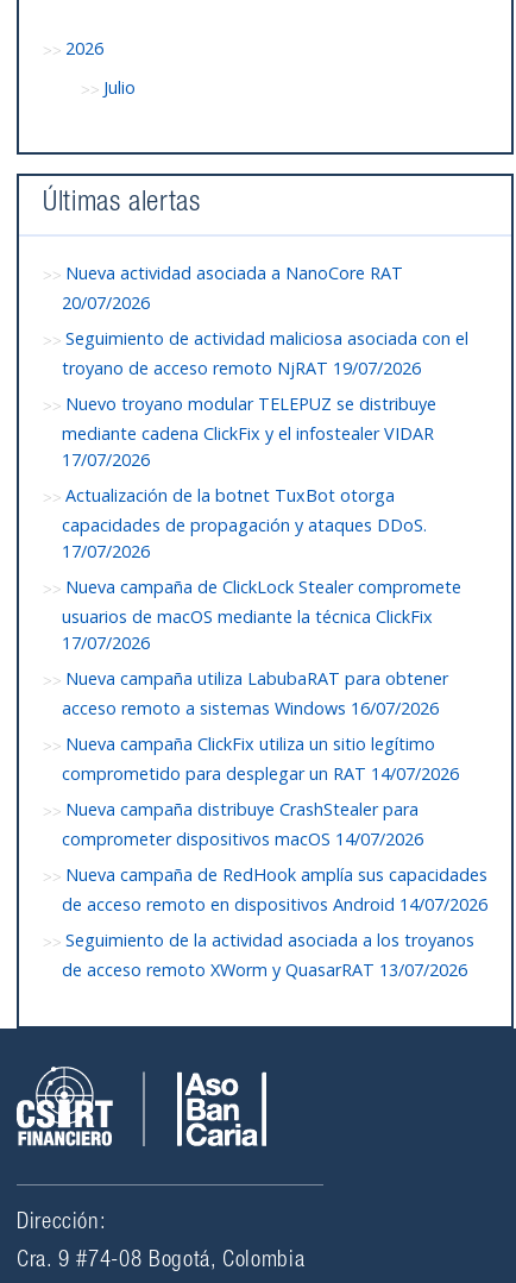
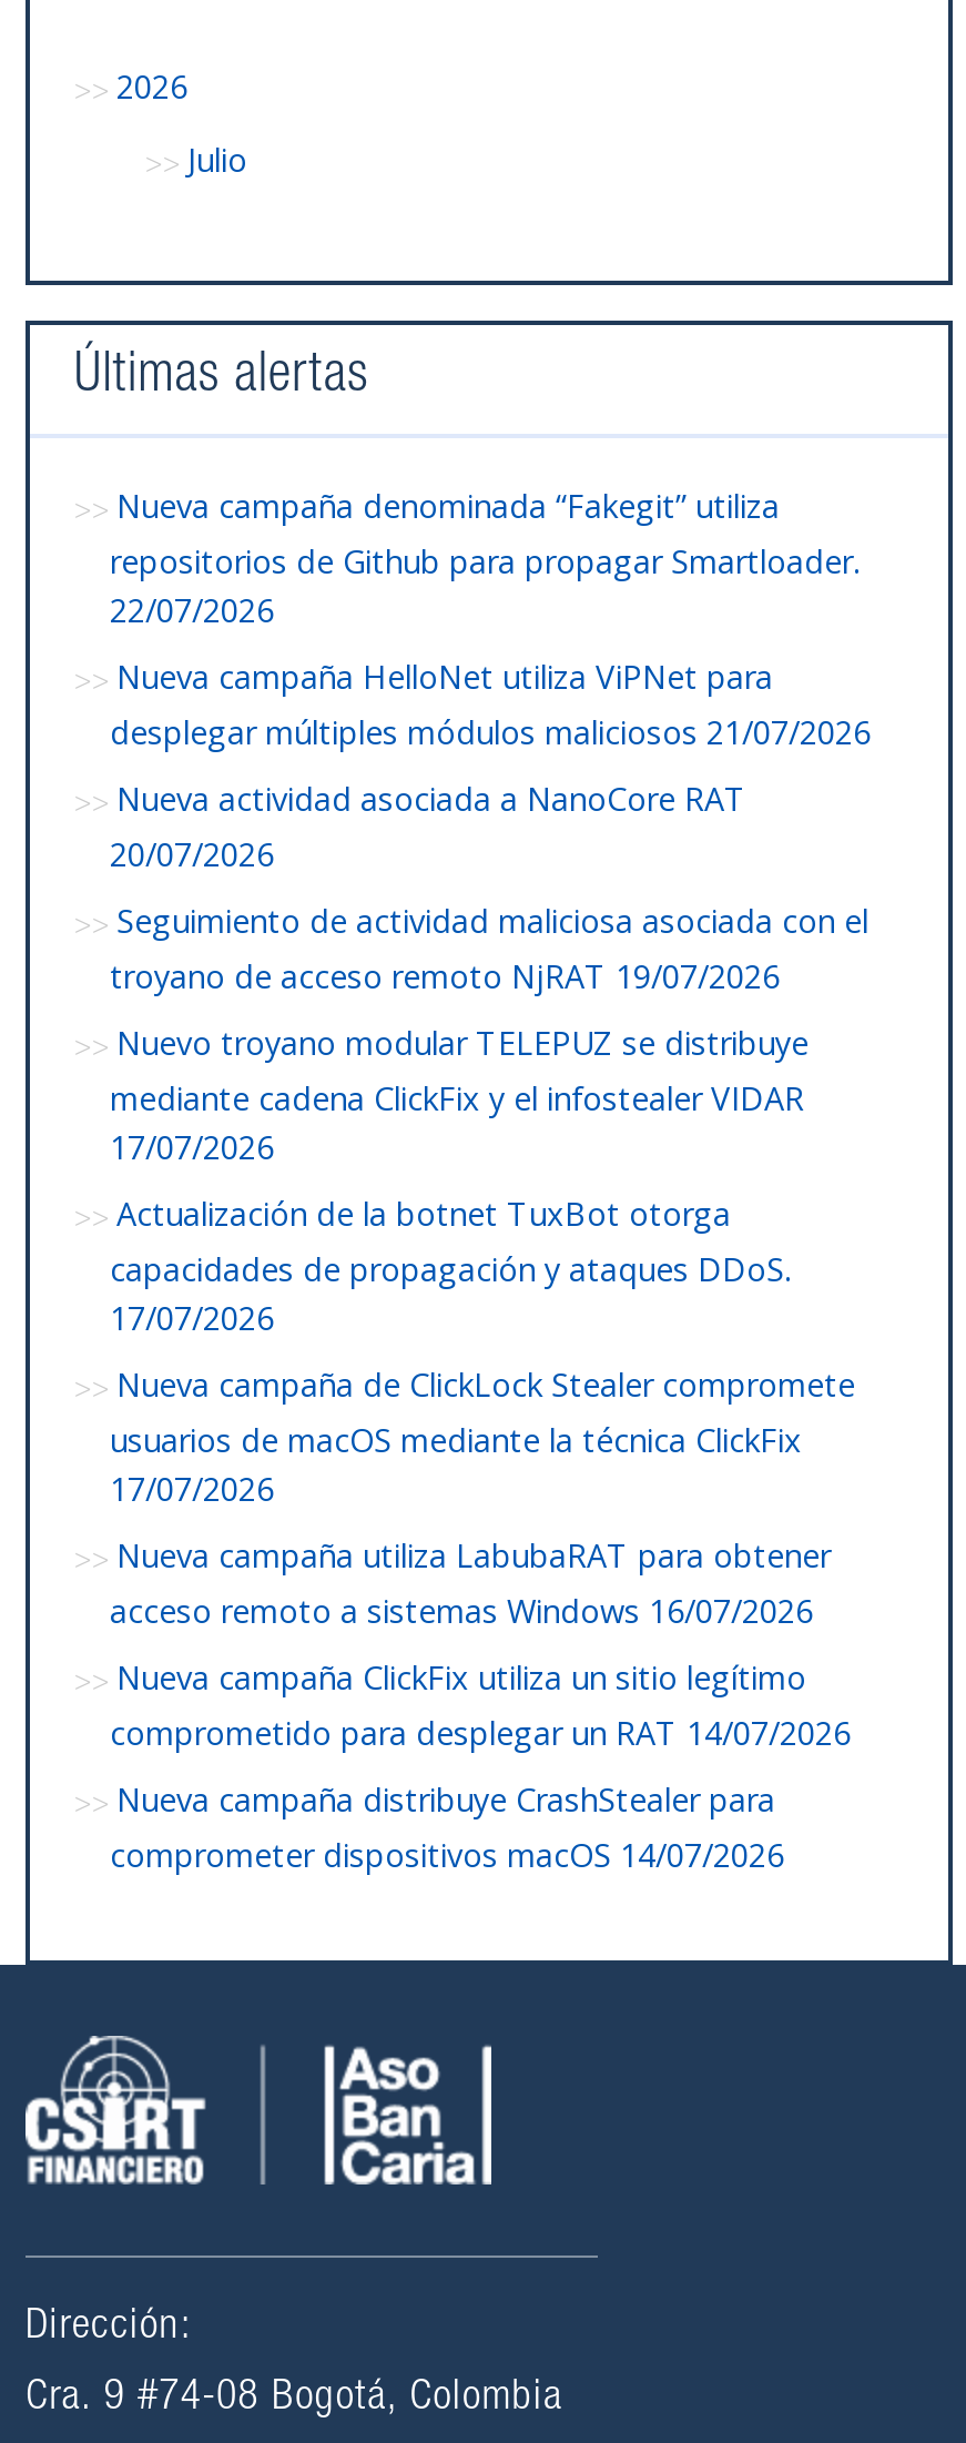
+ Nueva campaña denominada “Fakegit” utiliza
+ repositorios de Github para propagar Smartloader.
+ 22/07/2026
+ Nueva campaña HelloNet utiliza ViPNet para
+ desplegar múltiples módulos maliciosos 21/07/2026

moved down: Nueva actividad asociada a NanoCore RAT | 20/07/2026 | Seguimiento de actividad maliciosa asociada con el | ... | Nueva campaña distribuye CrashStealer para | comprometer dispositivos macOS 14/07/2026

- Nueva campaña de RedHook amplía sus capacidades
- de acceso remoto en dispositivos Android 14/07/2026
- Seguimiento de la actividad asociada a los troyanos
- de acceso remoto XWorm y QuasarRAT 13/07/2026
